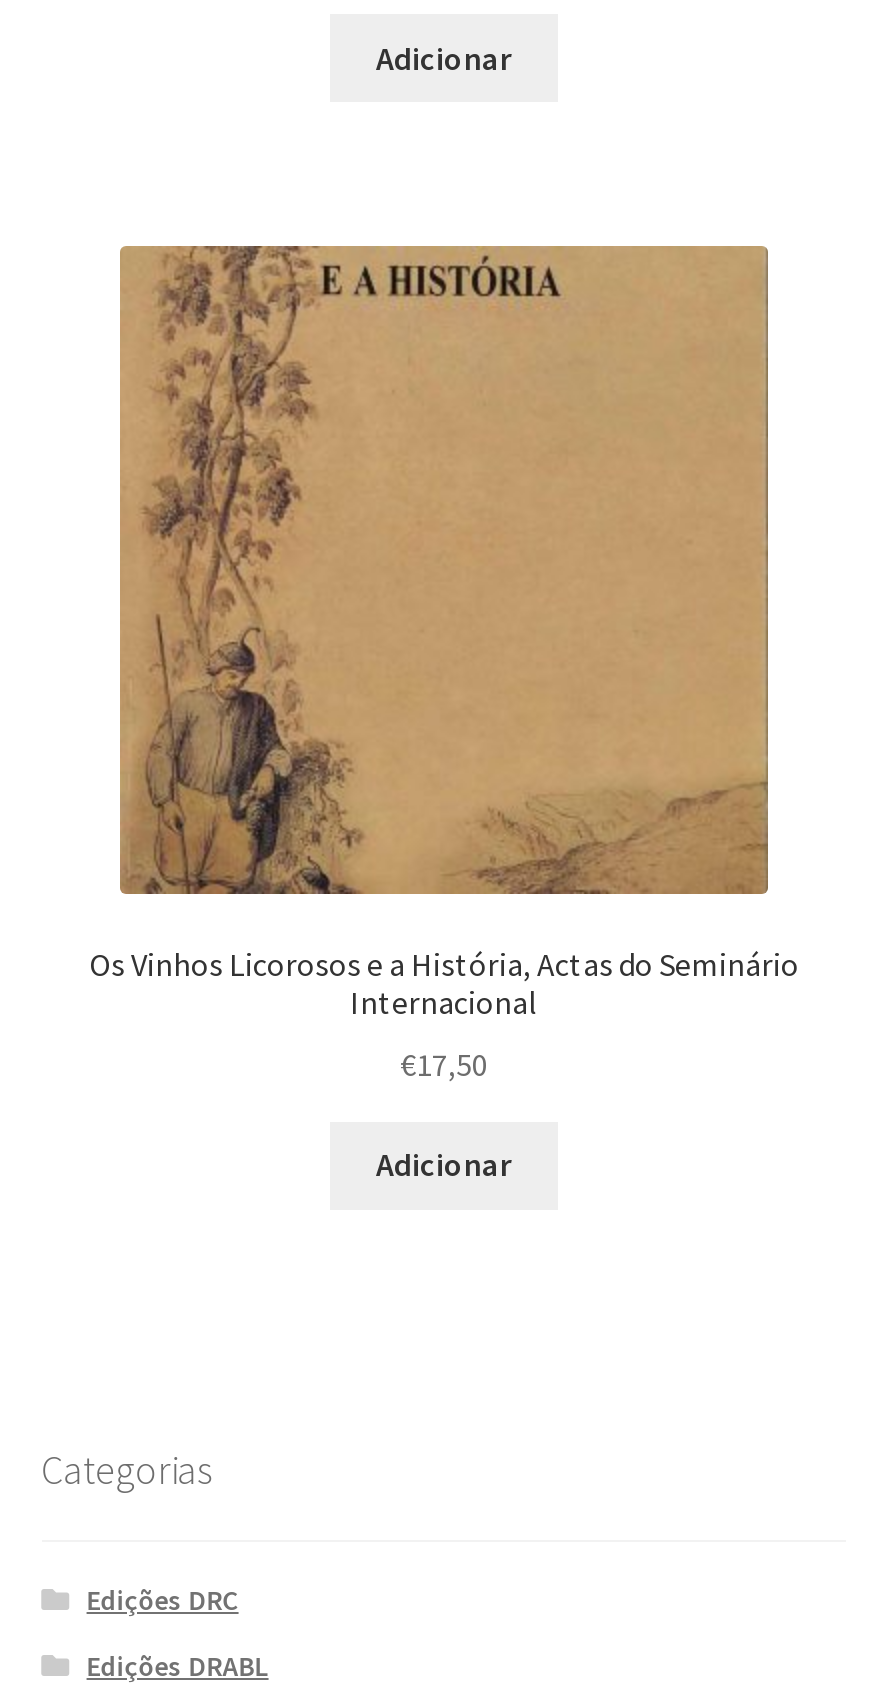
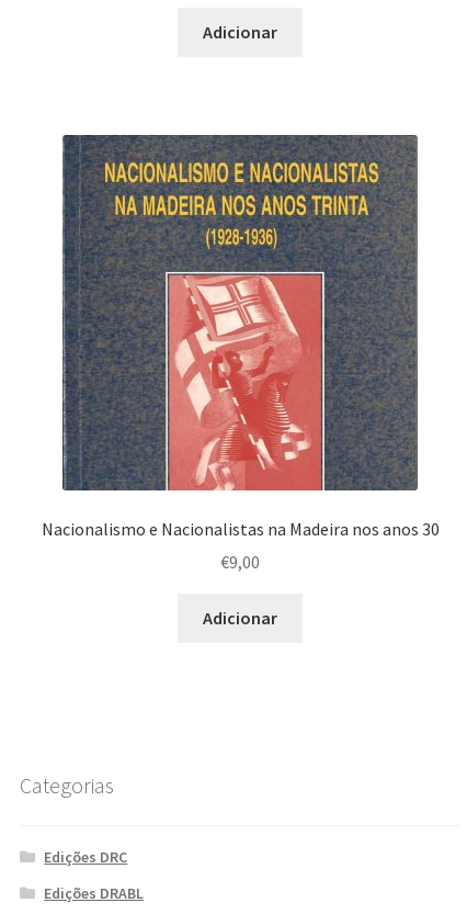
- [image]
- Os Vinhos Licorosos e a História, Actas do Seminário
- Internacional
+ [image]
+ Nacionalismo e Nacionalistas na Madeira nos anos 30

- €17,50
+ €9,00
